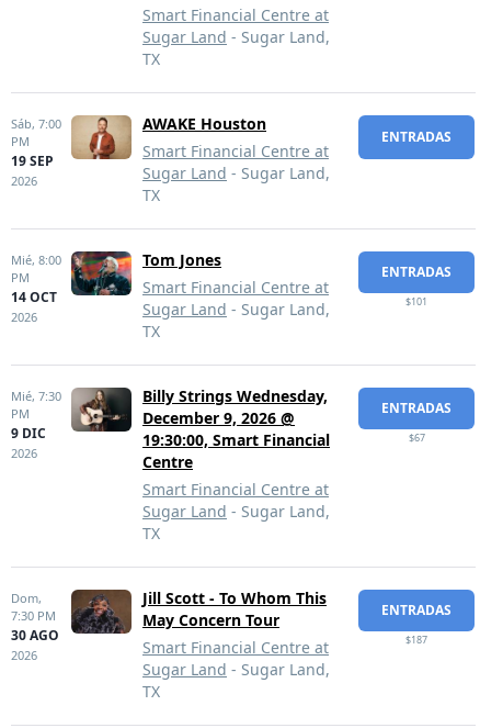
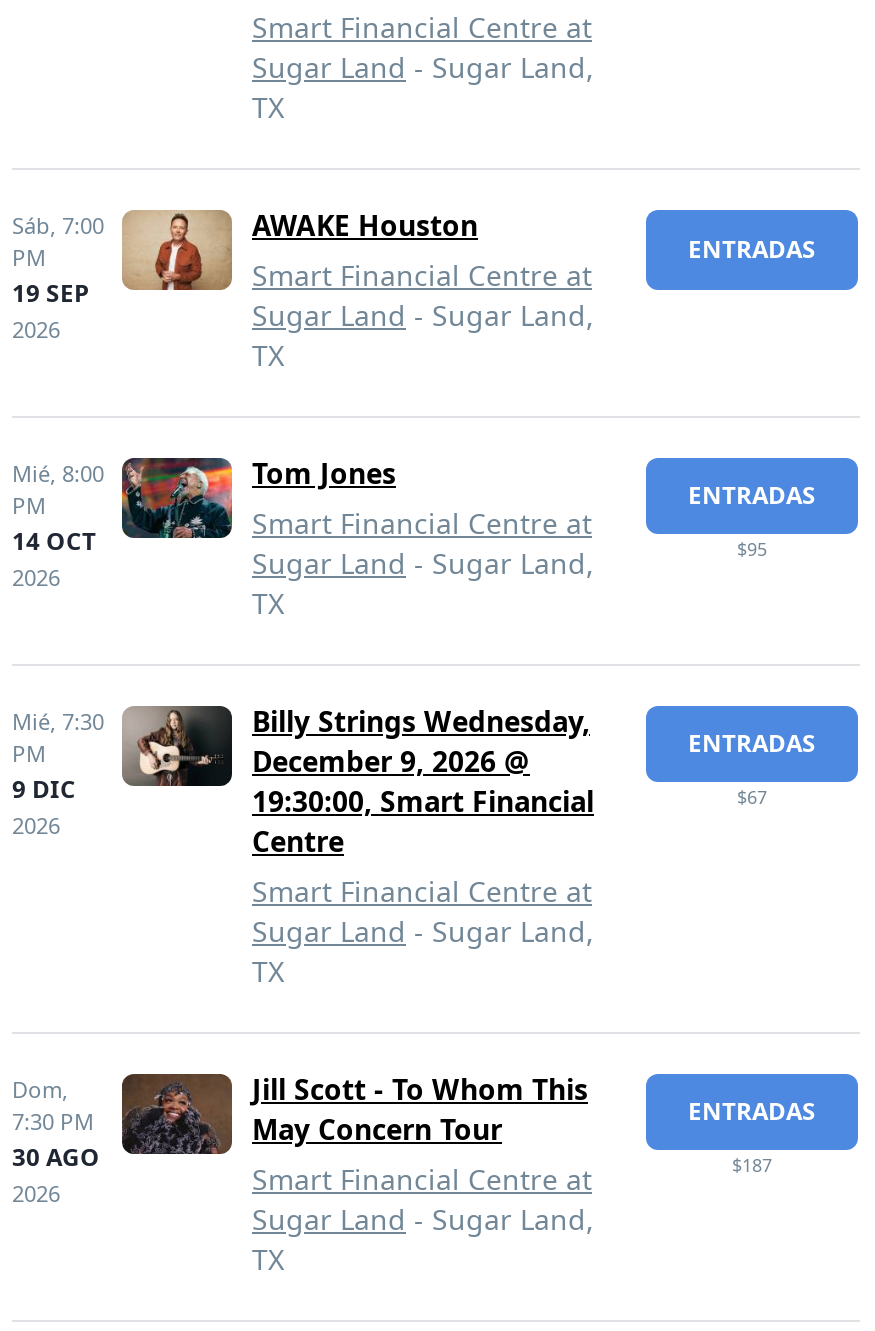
- $101
+ $95
